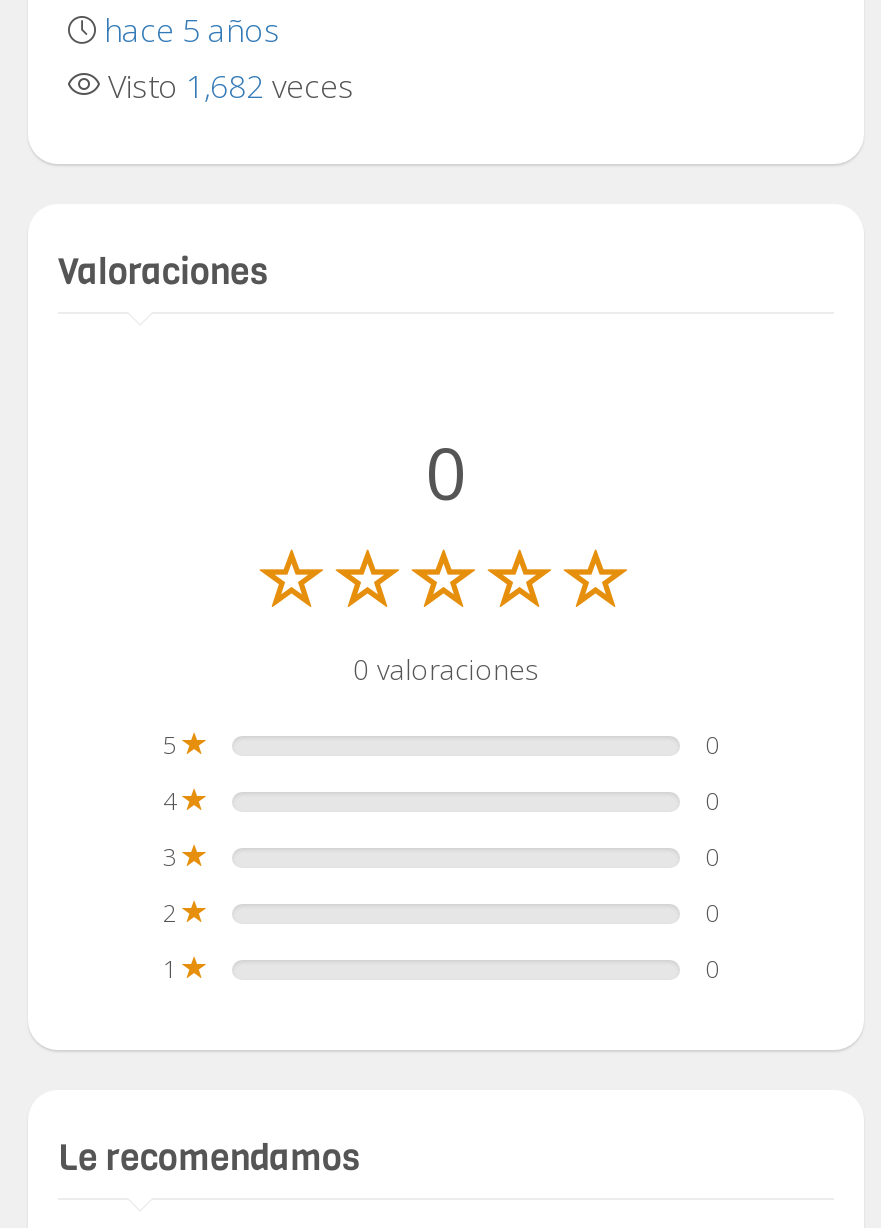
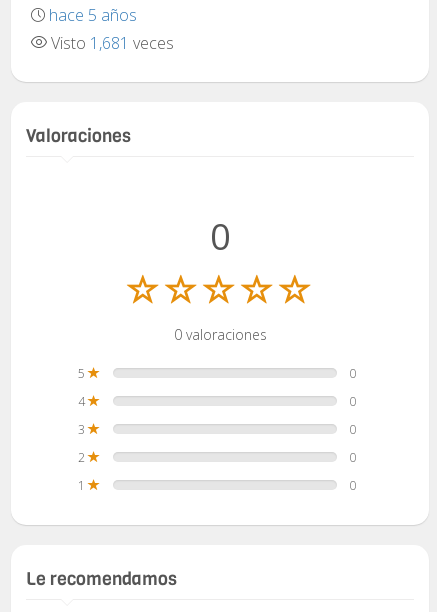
- Visto 1,682 veces
+ Visto 1,681 veces
